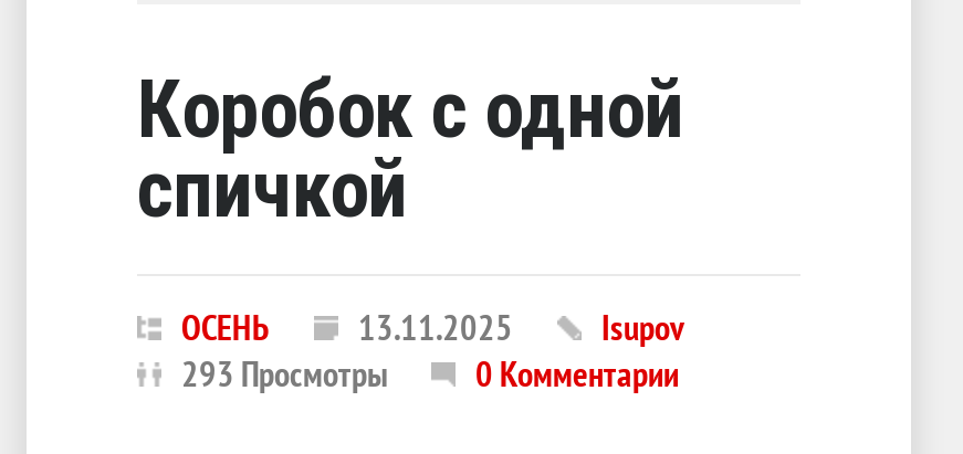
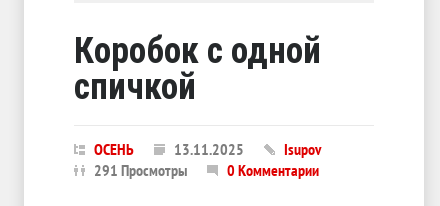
- 293 Просмотры 0 Комментарии
+ 291 Просмотры 0 Комментарии
